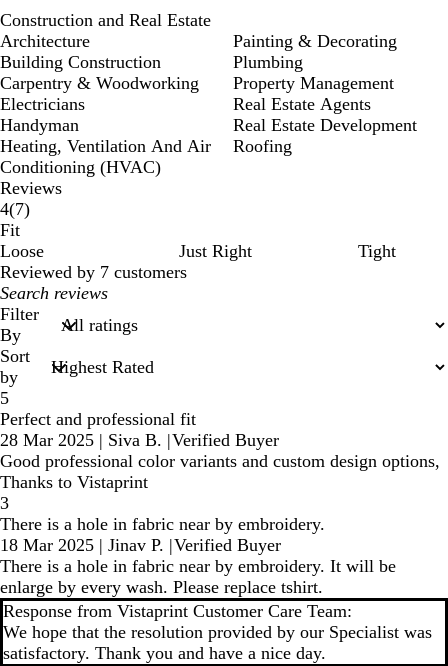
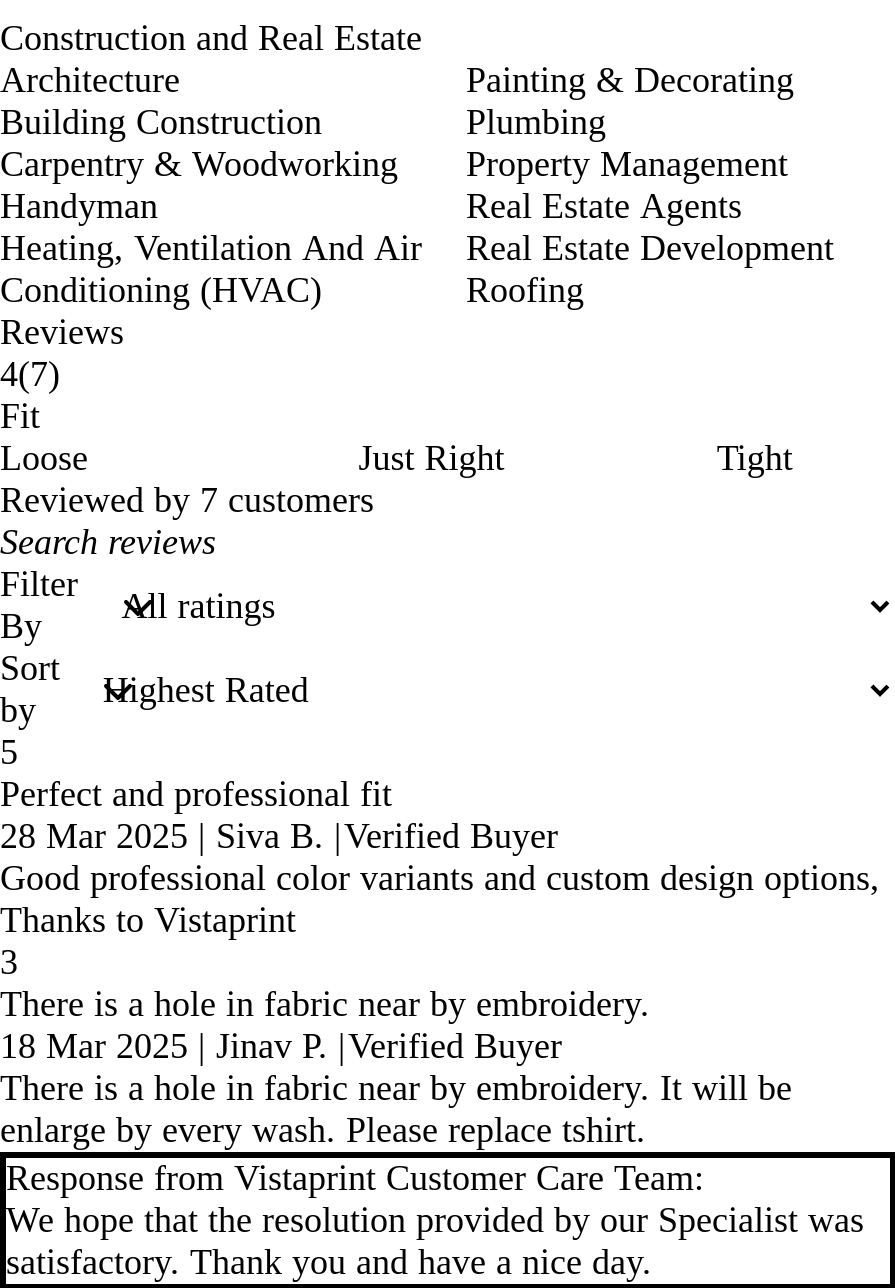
- Electricians
